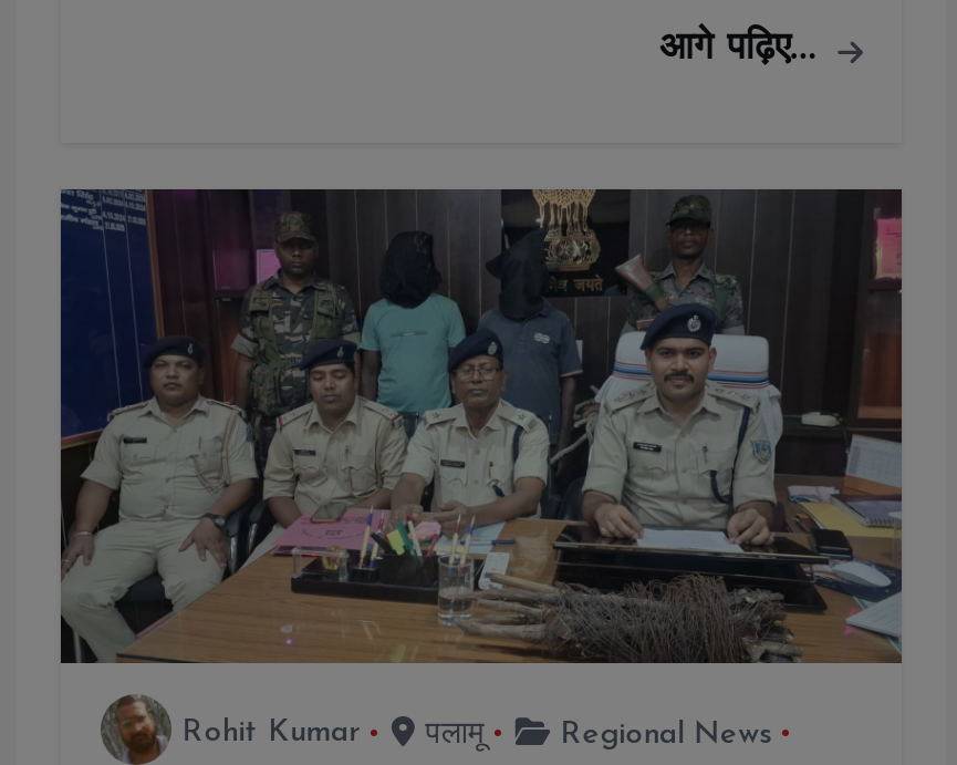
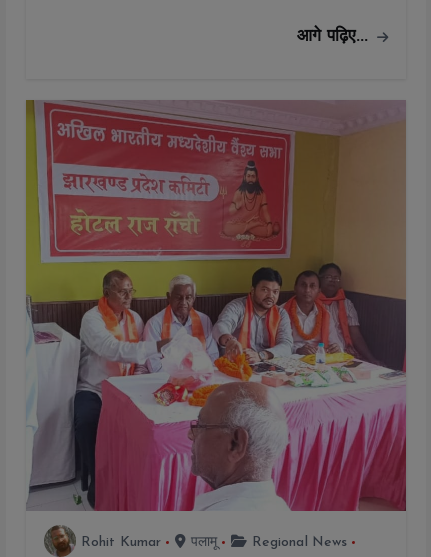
- [image]
+ [image]
